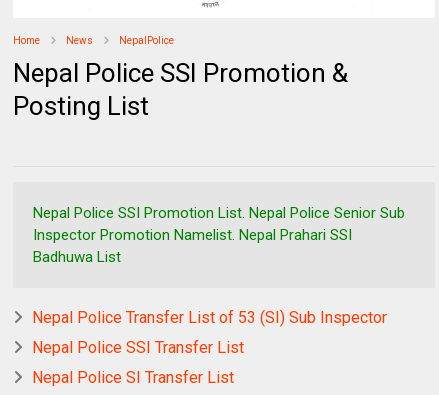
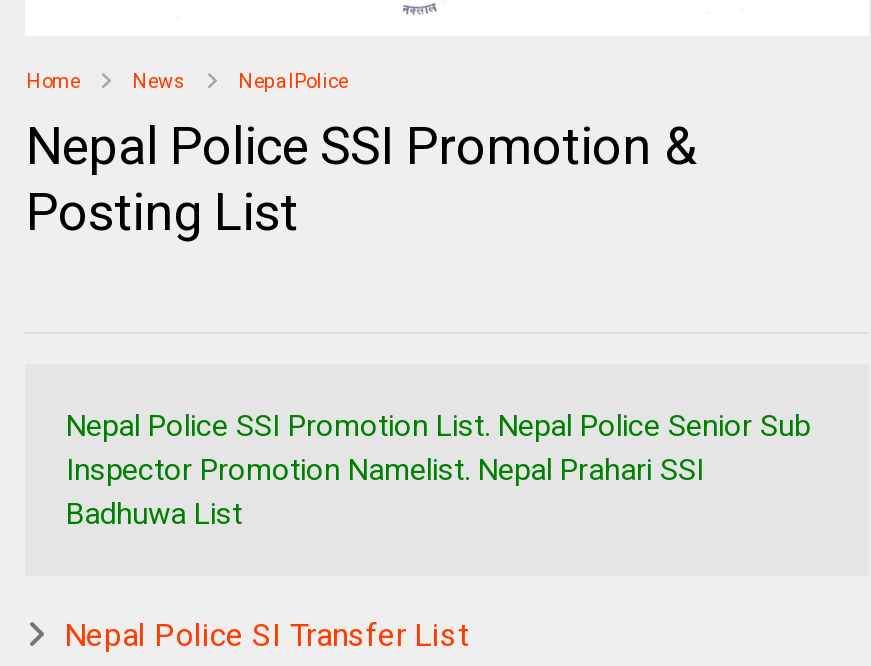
- Nepal Police Transfer List of 53 (SI) Sub Inspector
- Nepal Police SSI Transfer List
